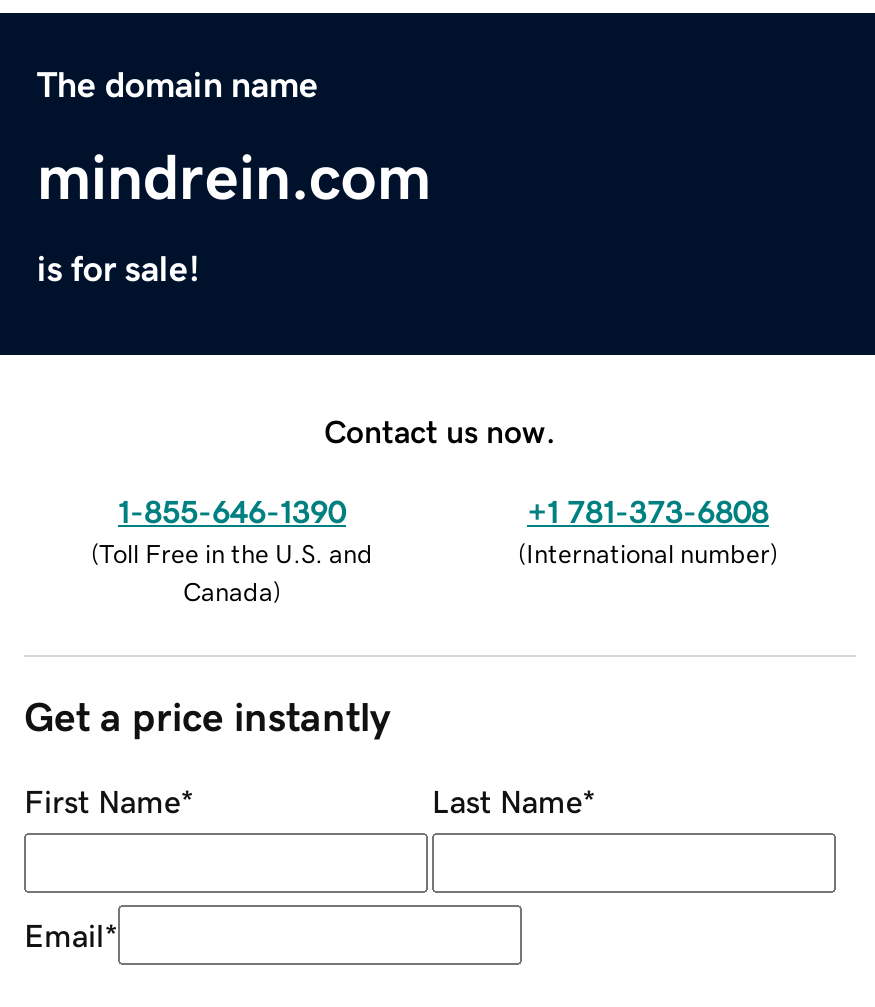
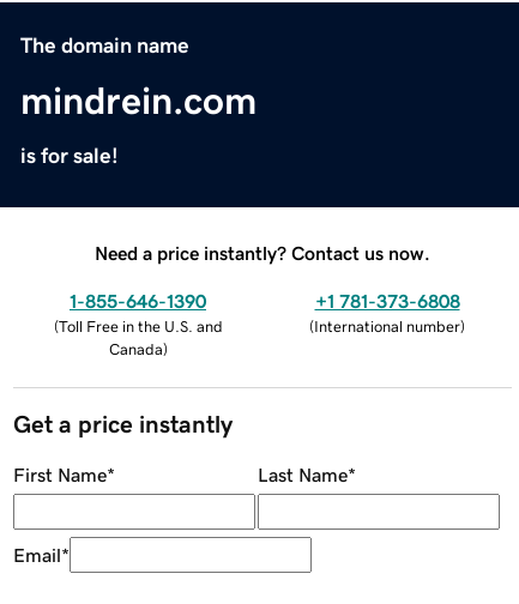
- Contact us now.
+ Need a price instantly? Contact us now.
